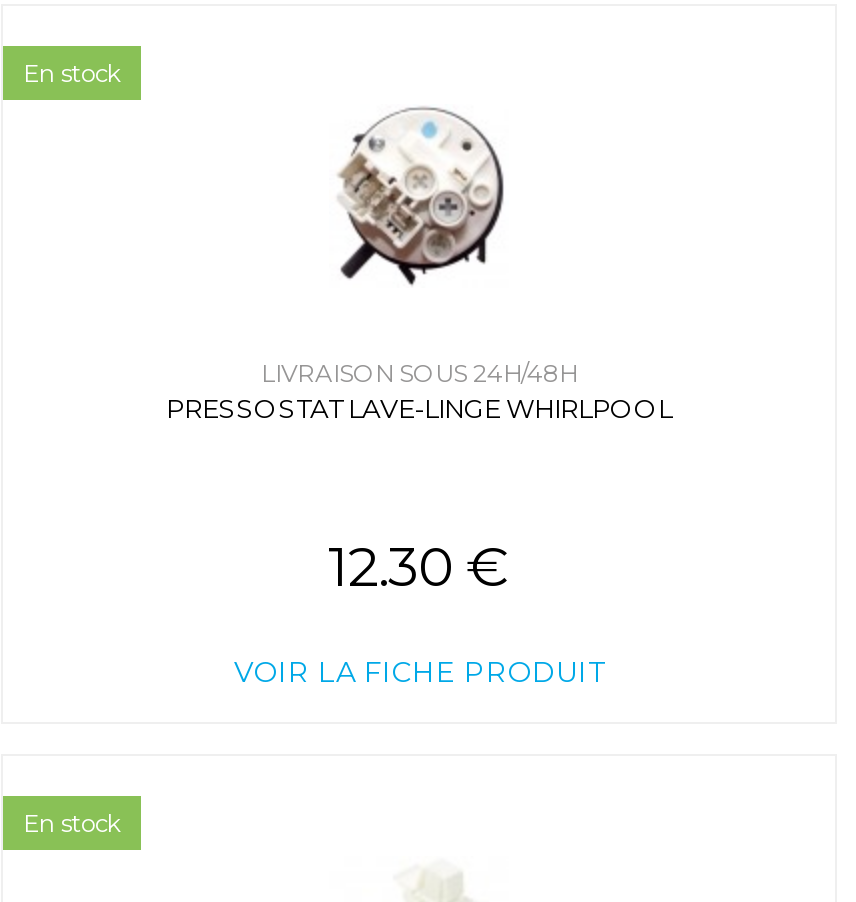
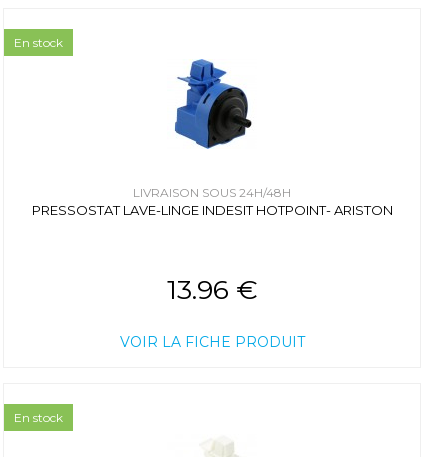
- [image]
+ [image]

- PRESSOSTAT LAVE-LINGE WHIRLPOOL
+ PRESSOSTAT LAVE-LINGE INDESIT HOTPOINT- ARISTON

- 12.30 €
+ 13.96 €
